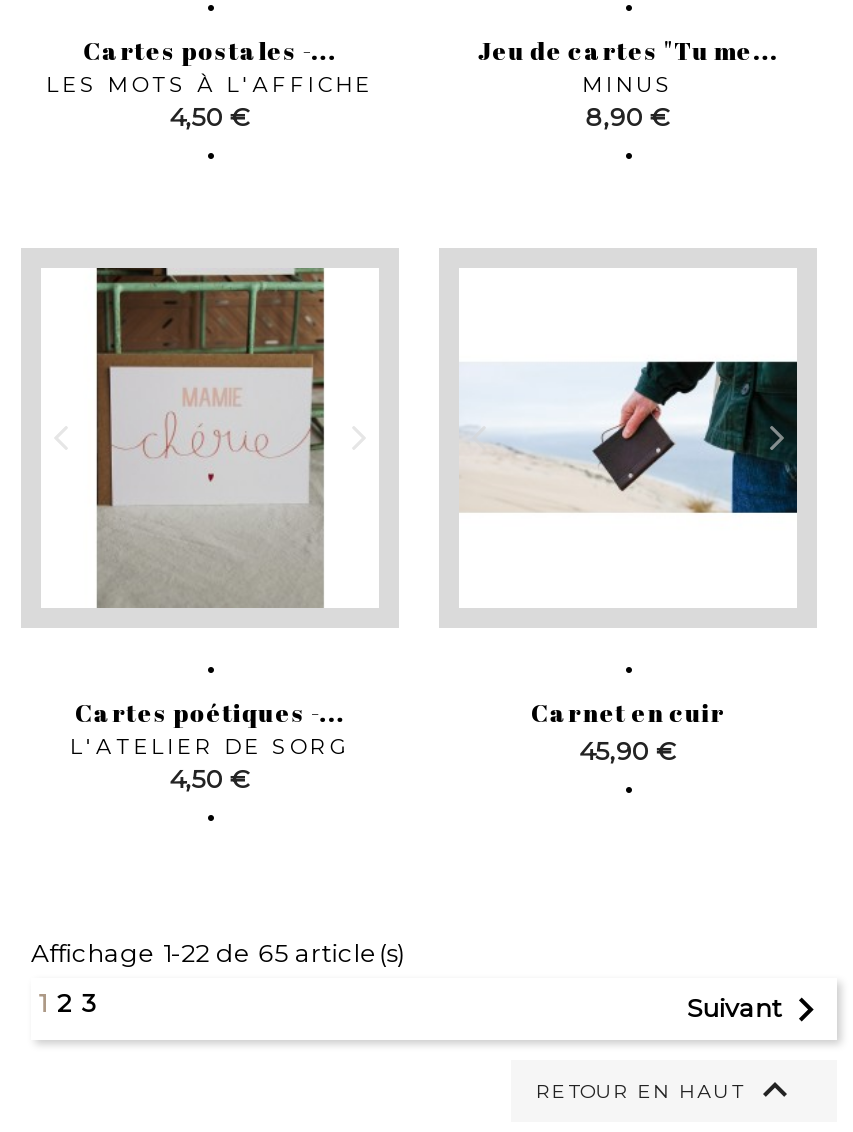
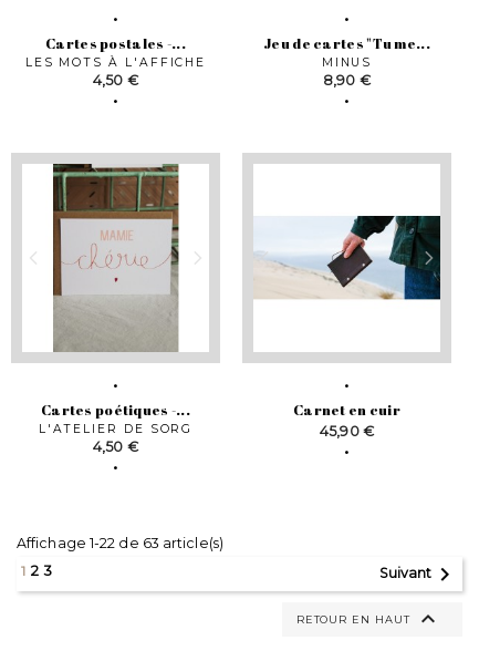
- Affichage 1-22 de 65 article(s)
+ Affichage 1-22 de 63 article(s)
